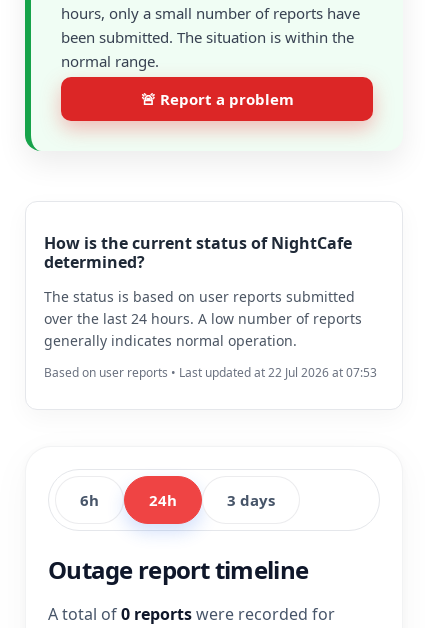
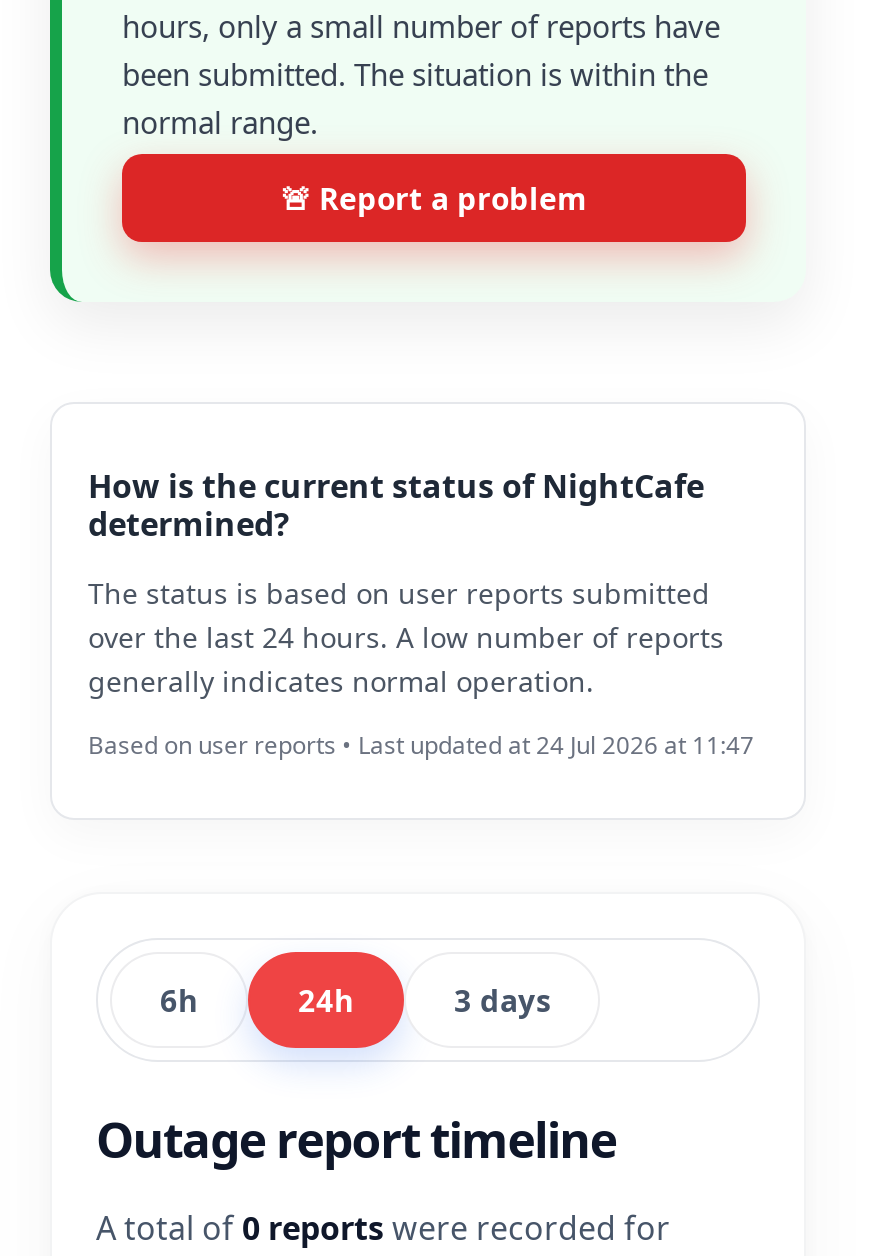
- Based on user reports • Last updated at 22 Jul 2026 at 07:53
+ Based on user reports • Last updated at 24 Jul 2026 at 11:47
